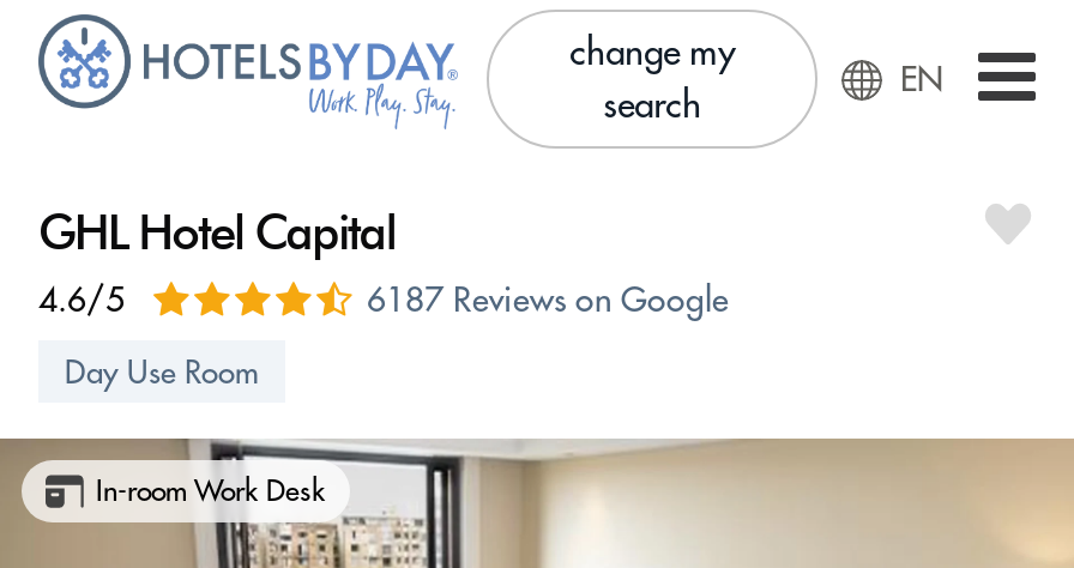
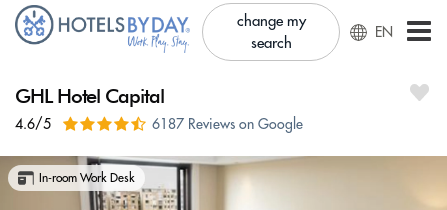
- Day Use Room
